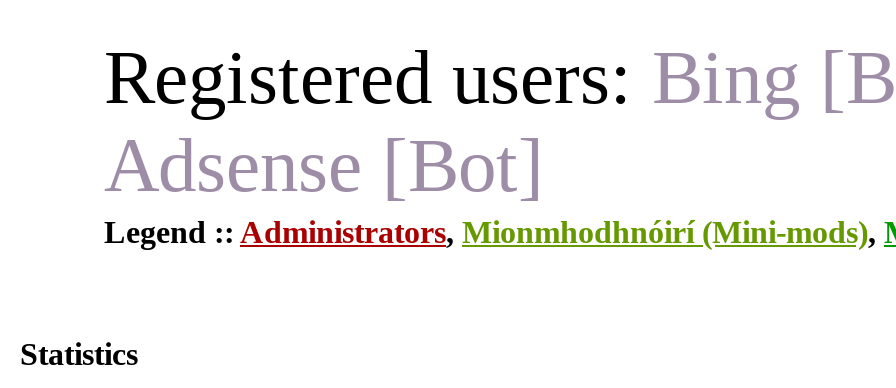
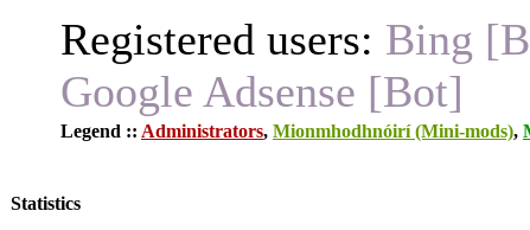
- Adsense [Bot]
+ Google Adsense [Bot]
